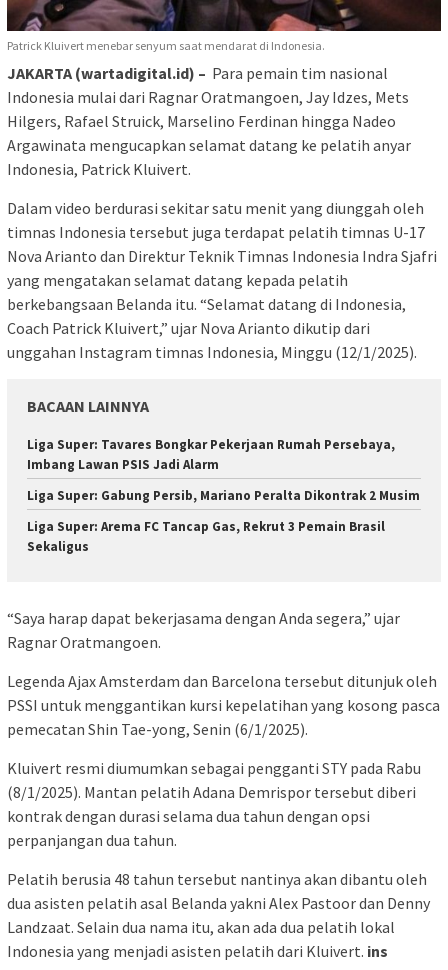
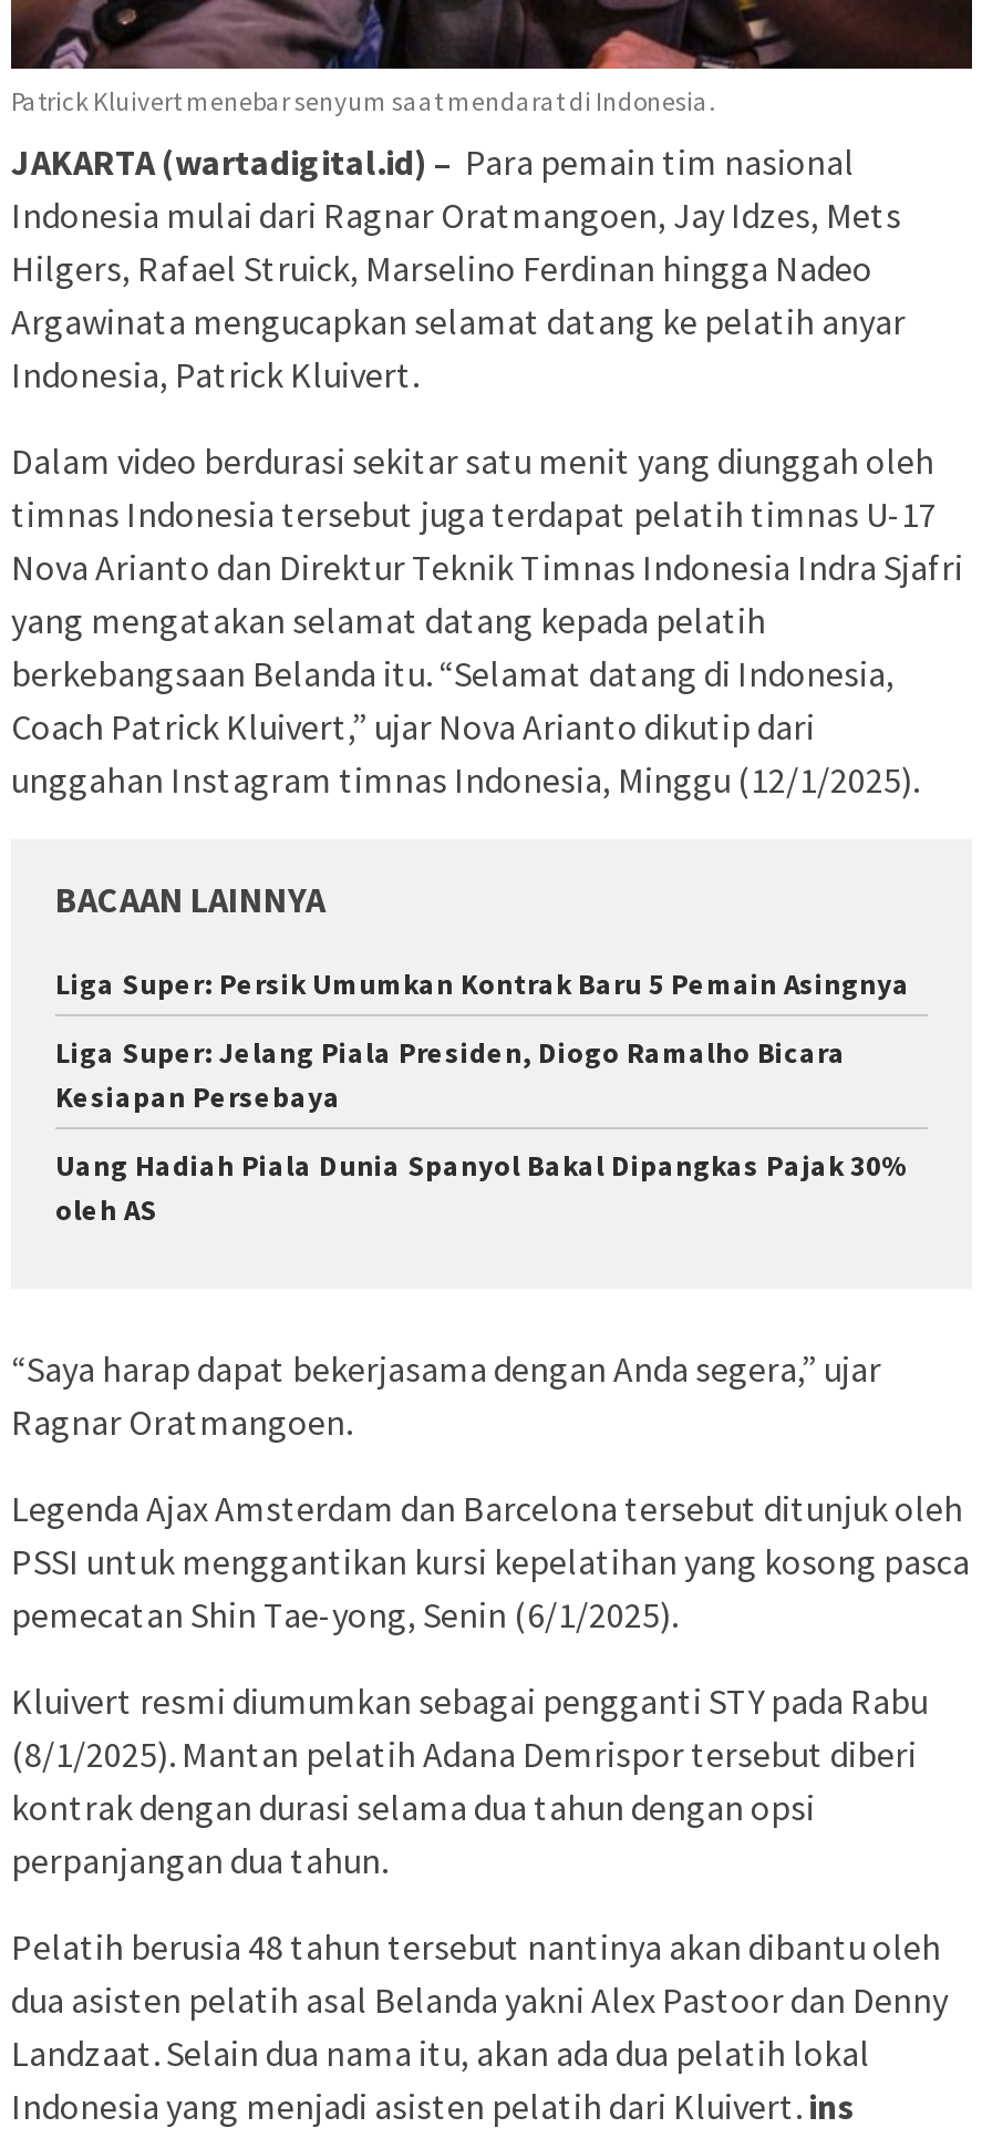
- Liga Super: Tavares Bongkar Pekerjaan Rumah Persebaya,
- Imbang Lawan PSIS Jadi Alarm
+ Liga Super: Persik Umumkan Kontrak Baru 5 Pemain Asingnya

- Liga Super: Gabung Persib, Mariano Peralta Dikontrak 2 Musim
+ Liga Super: Jelang Piala Presiden, Diogo Ramalho Bicara
+ Kesiapan Persebaya

- Liga Super: Arema FC Tancap Gas, Rekrut 3 Pemain Brasil
- Sekaligus
+ Uang Hadiah Piala Dunia Spanyol Bakal Dipangkas Pajak 30%
+ oleh AS
